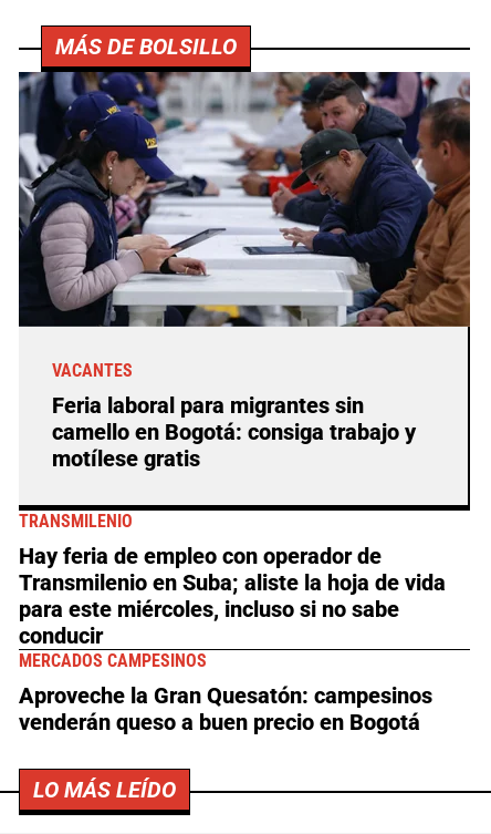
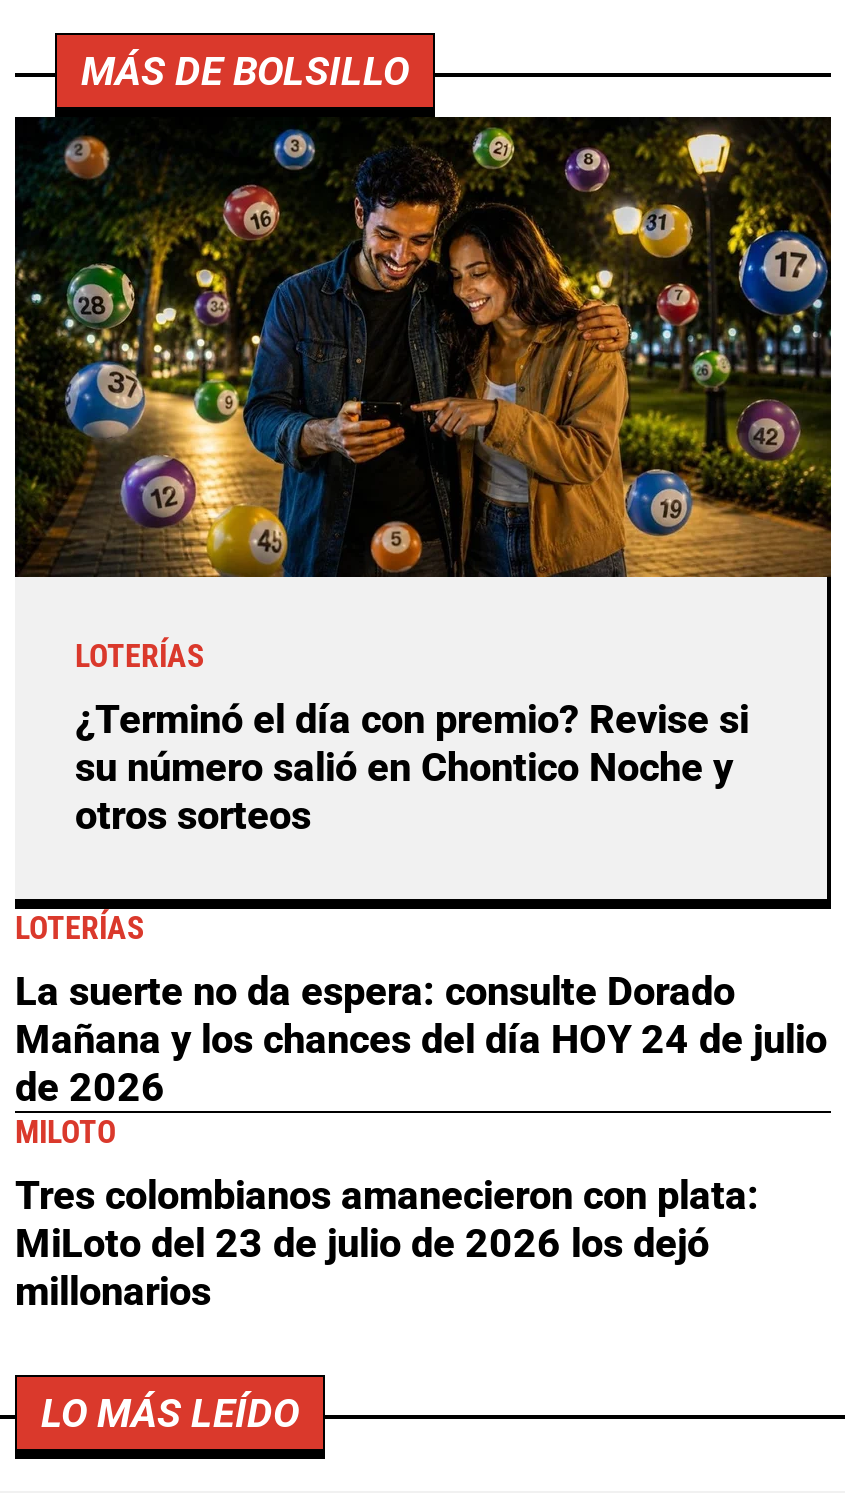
- [image]
- VACANTES
- Feria laboral para migrantes sin
- camello en Bogotá: consiga trabajo y
- motílese gratis
+ [image]
+ LOTERÍAS
+ ¿Terminó el día con premio? Revise si
+ su número salió en Chontico Noche y
+ otros sorteos

- TRANSMILENIO
- Hay feria de empleo con operador de
- Transmilenio en Suba; aliste la hoja de vida
- para este miércoles, incluso si no sabe
- conducir
- MERCADOS CAMPESINOS
- Aproveche la Gran Quesatón: campesinos
- venderán queso a buen precio en Bogotá
+ LOTERÍAS
+ La suerte no da espera: consulte Dorado
+ Mañana y los chances del día HOY 24 de julio
+ de 2026
+ MILOTO
+ Tres colombianos amanecieron con plata:
+ MiLoto del 23 de julio de 2026 los dejó
+ millonarios
